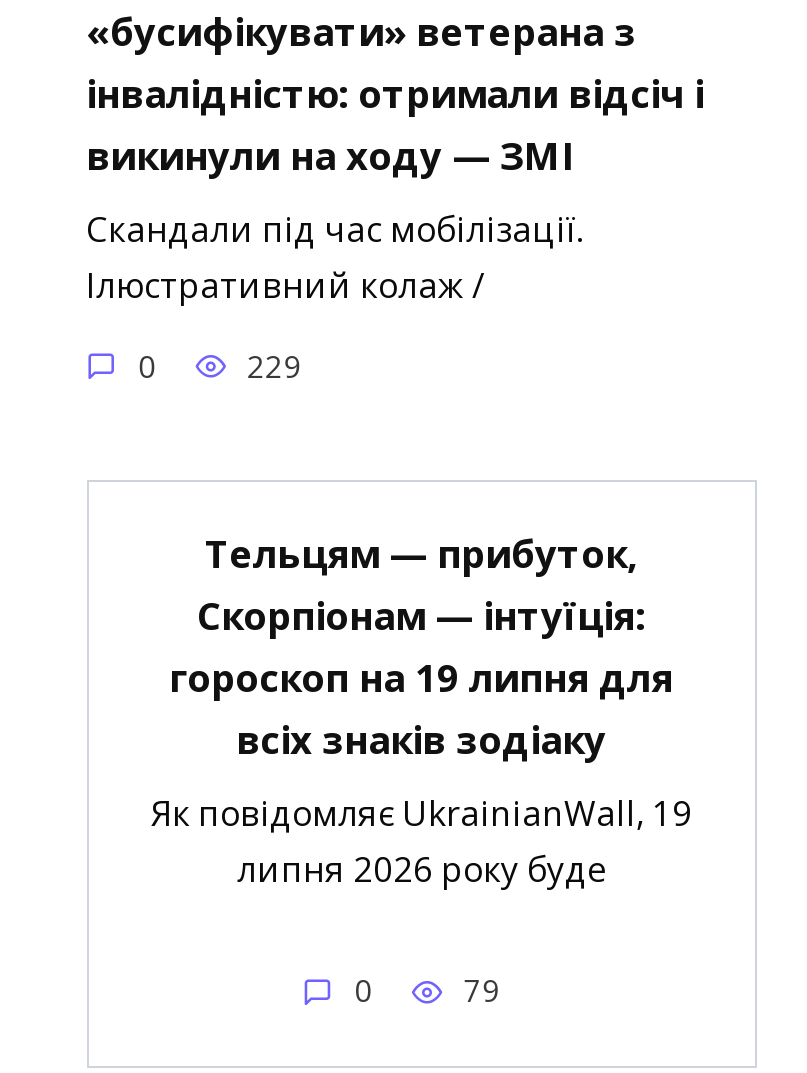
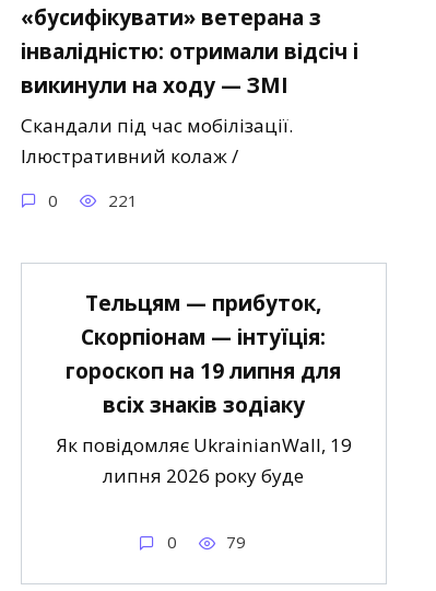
- 229
+ 221
